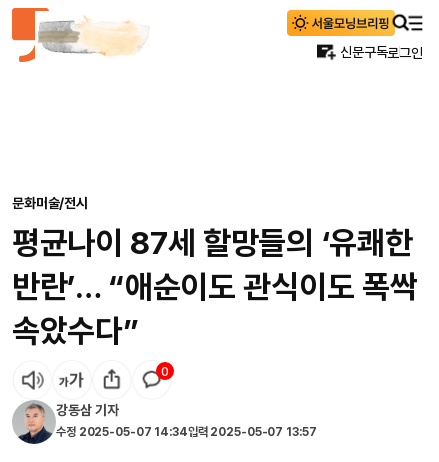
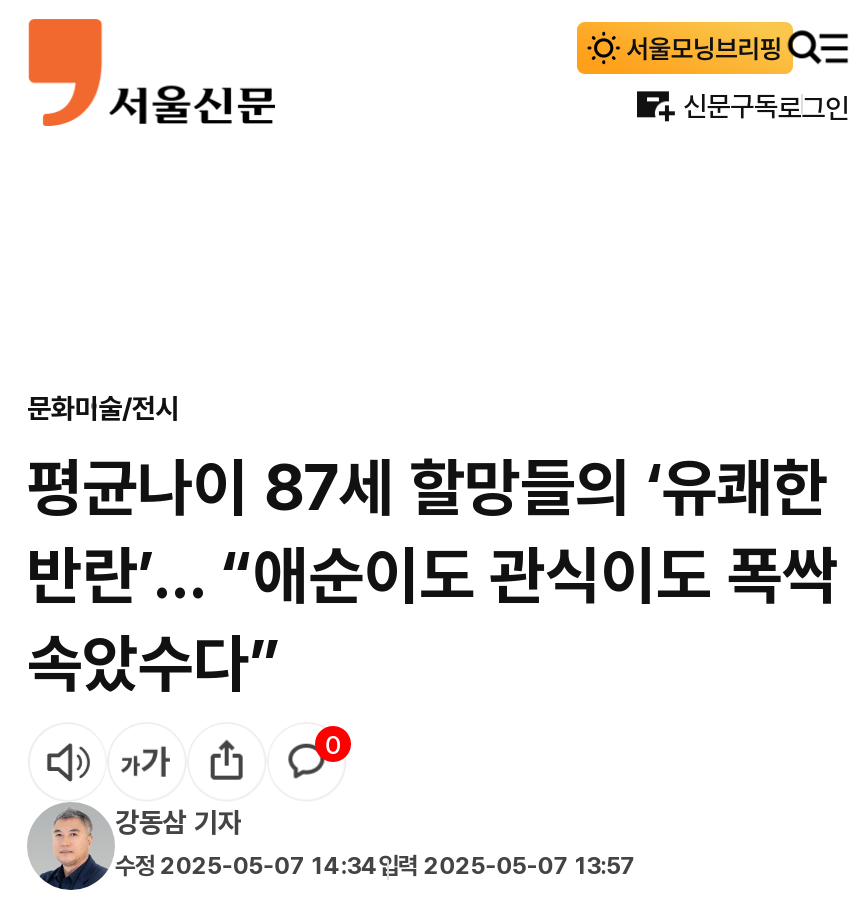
- [image]
+ [image]
